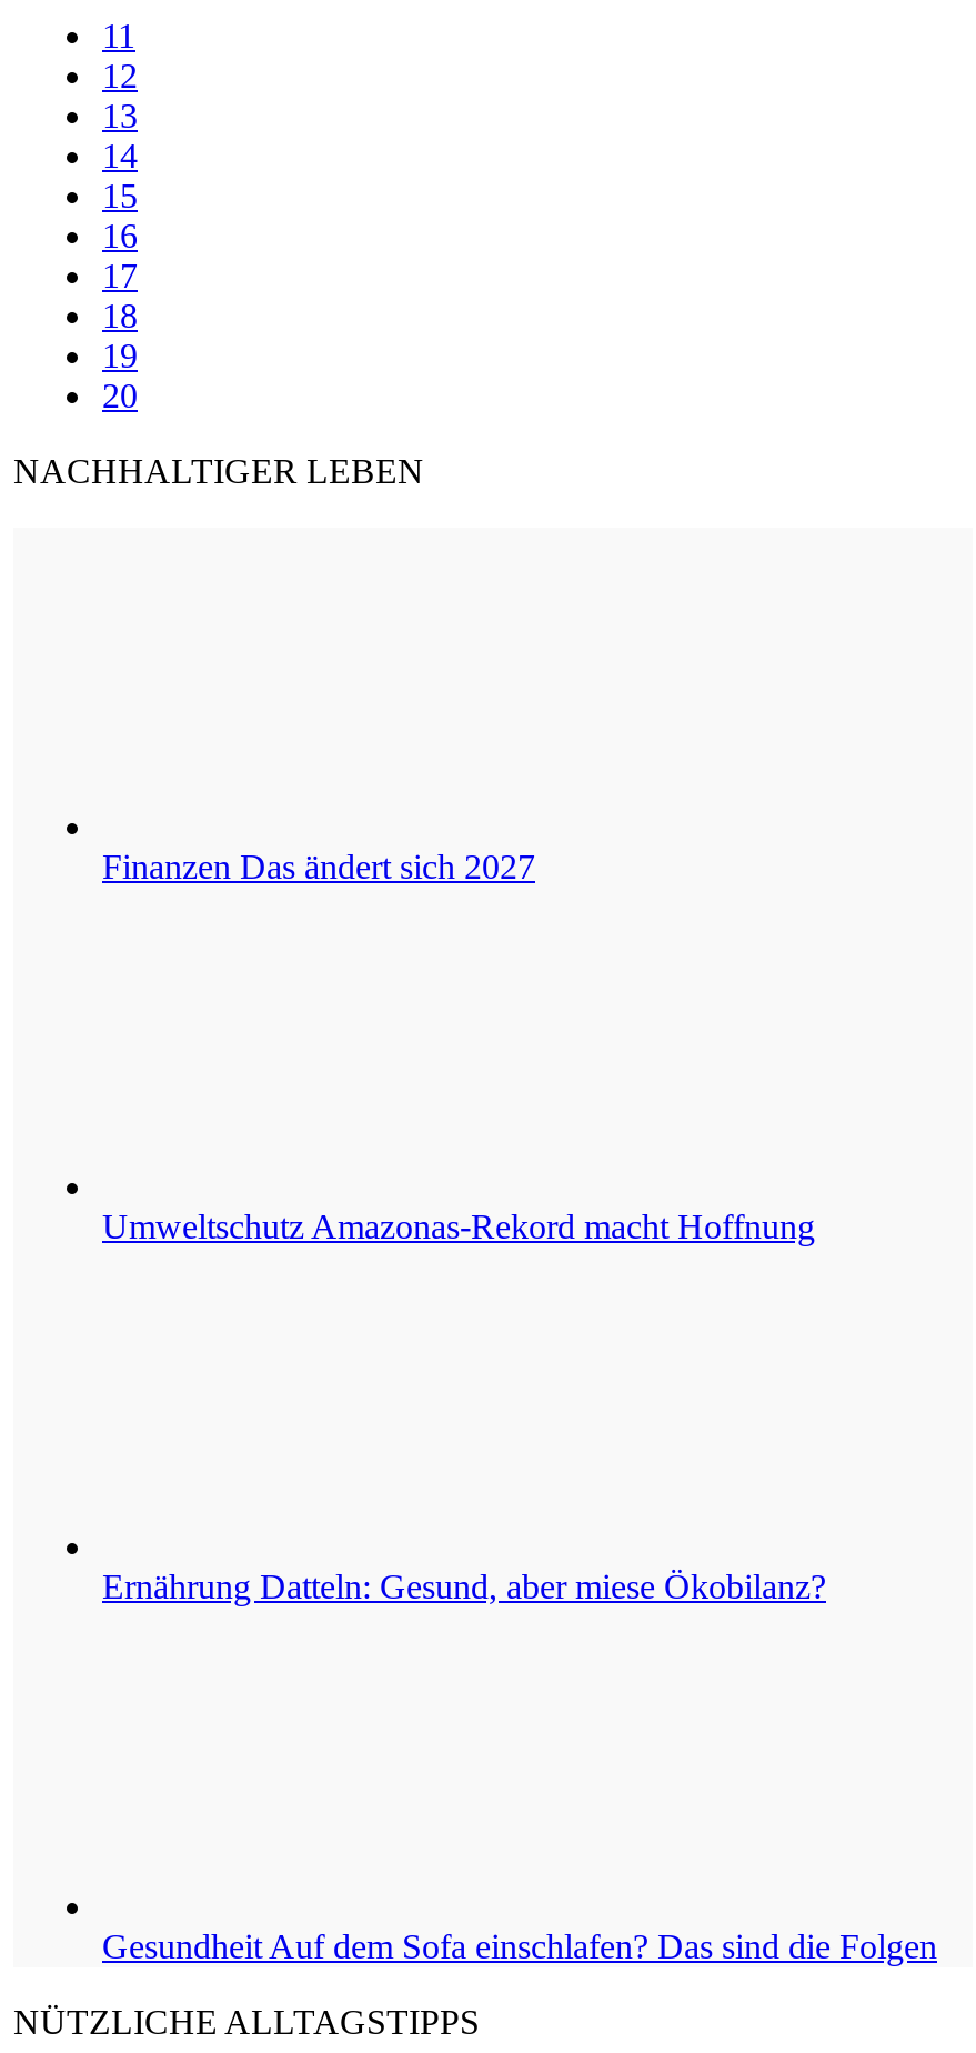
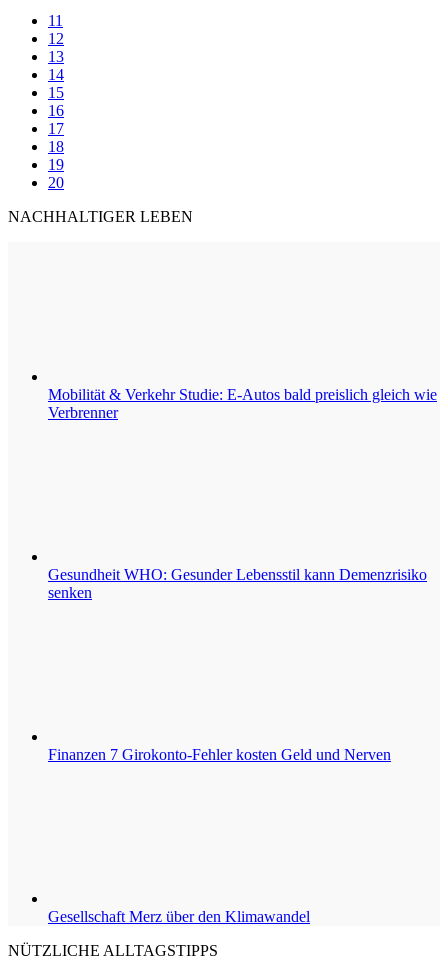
- Finanzen Das ändert sich 2027
+ Mobilität & Verkehr Studie: E-Autos bald preislich gleich wie
+ Verbrenner

- Umweltschutz Amazonas-Rekord macht Hoffnung
+ Gesundheit WHO: Gesunder Lebensstil kann Demenzrisiko
+ senken

- Ernährung Datteln: Gesund, aber miese Ökobilanz?
+ Finanzen 7 Girokonto-Fehler kosten Geld und Nerven

- Gesundheit Auf dem Sofa einschlafen? Das sind die Folgen
+ Gesellschaft Merz über den Klimawandel
